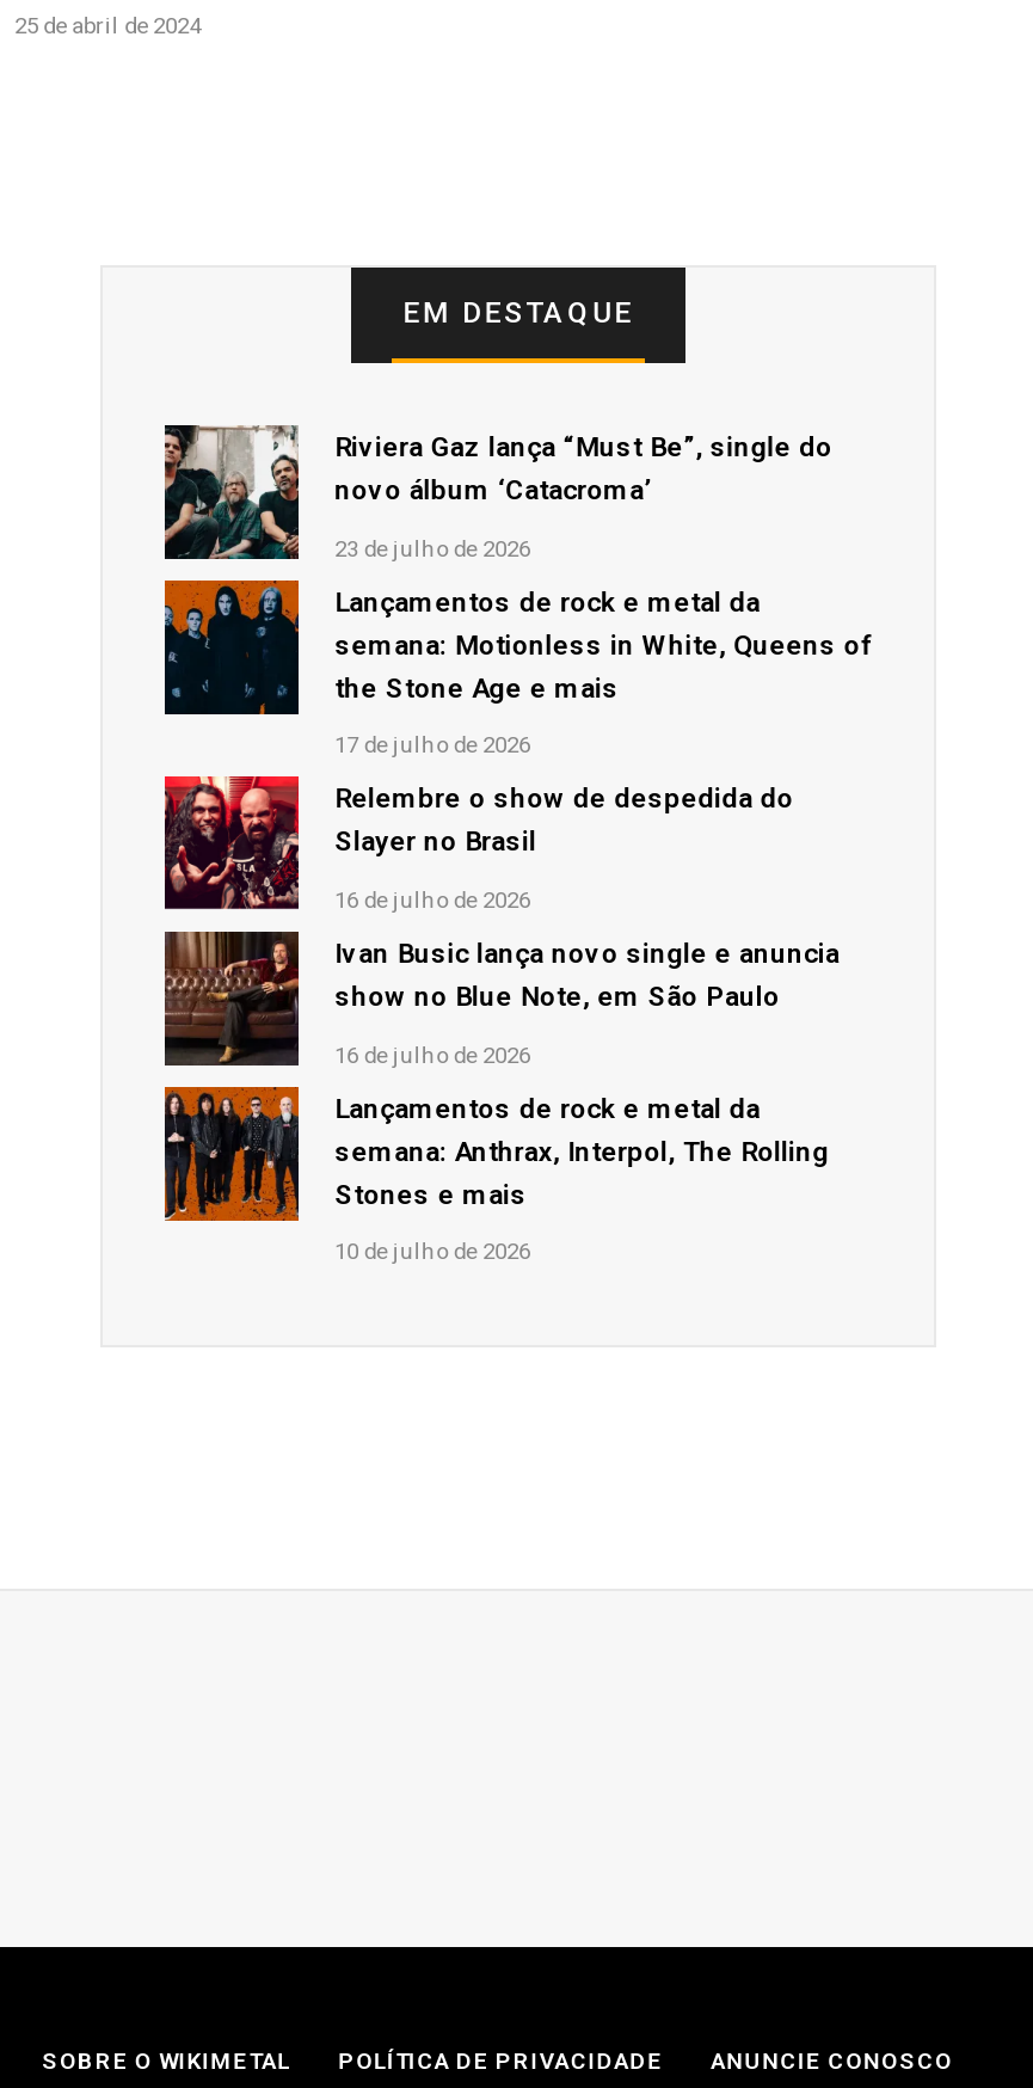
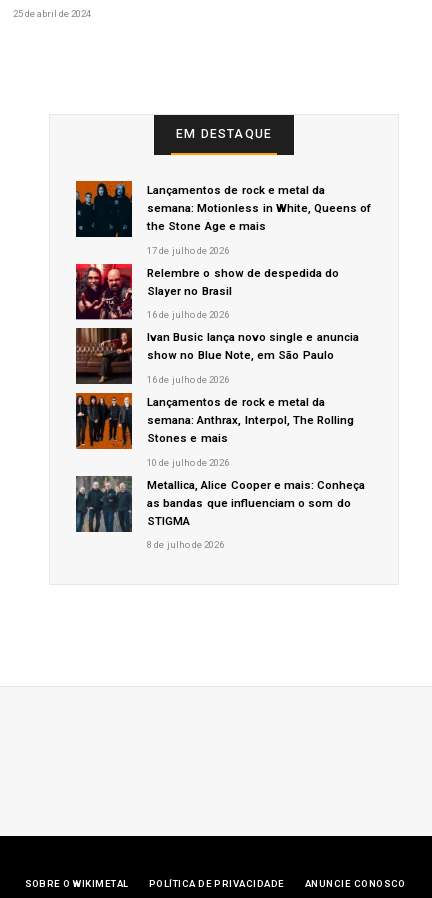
- [image]
- Riviera Gaz lança “Must Be”, single do
- novo álbum ‘Catacroma’
- 23 de julho de 2026

moved up: [image] | Lançamentos de rock e metal da | semana: Motionless in White, Queens of | ... | Stones e mais | 10 de julho de 2026

+ [image]
+ Metallica, Alice Cooper e mais: Conheça
+ as bandas que influenciam o som do
+ STIGMA
+ 8 de julho de 2026
